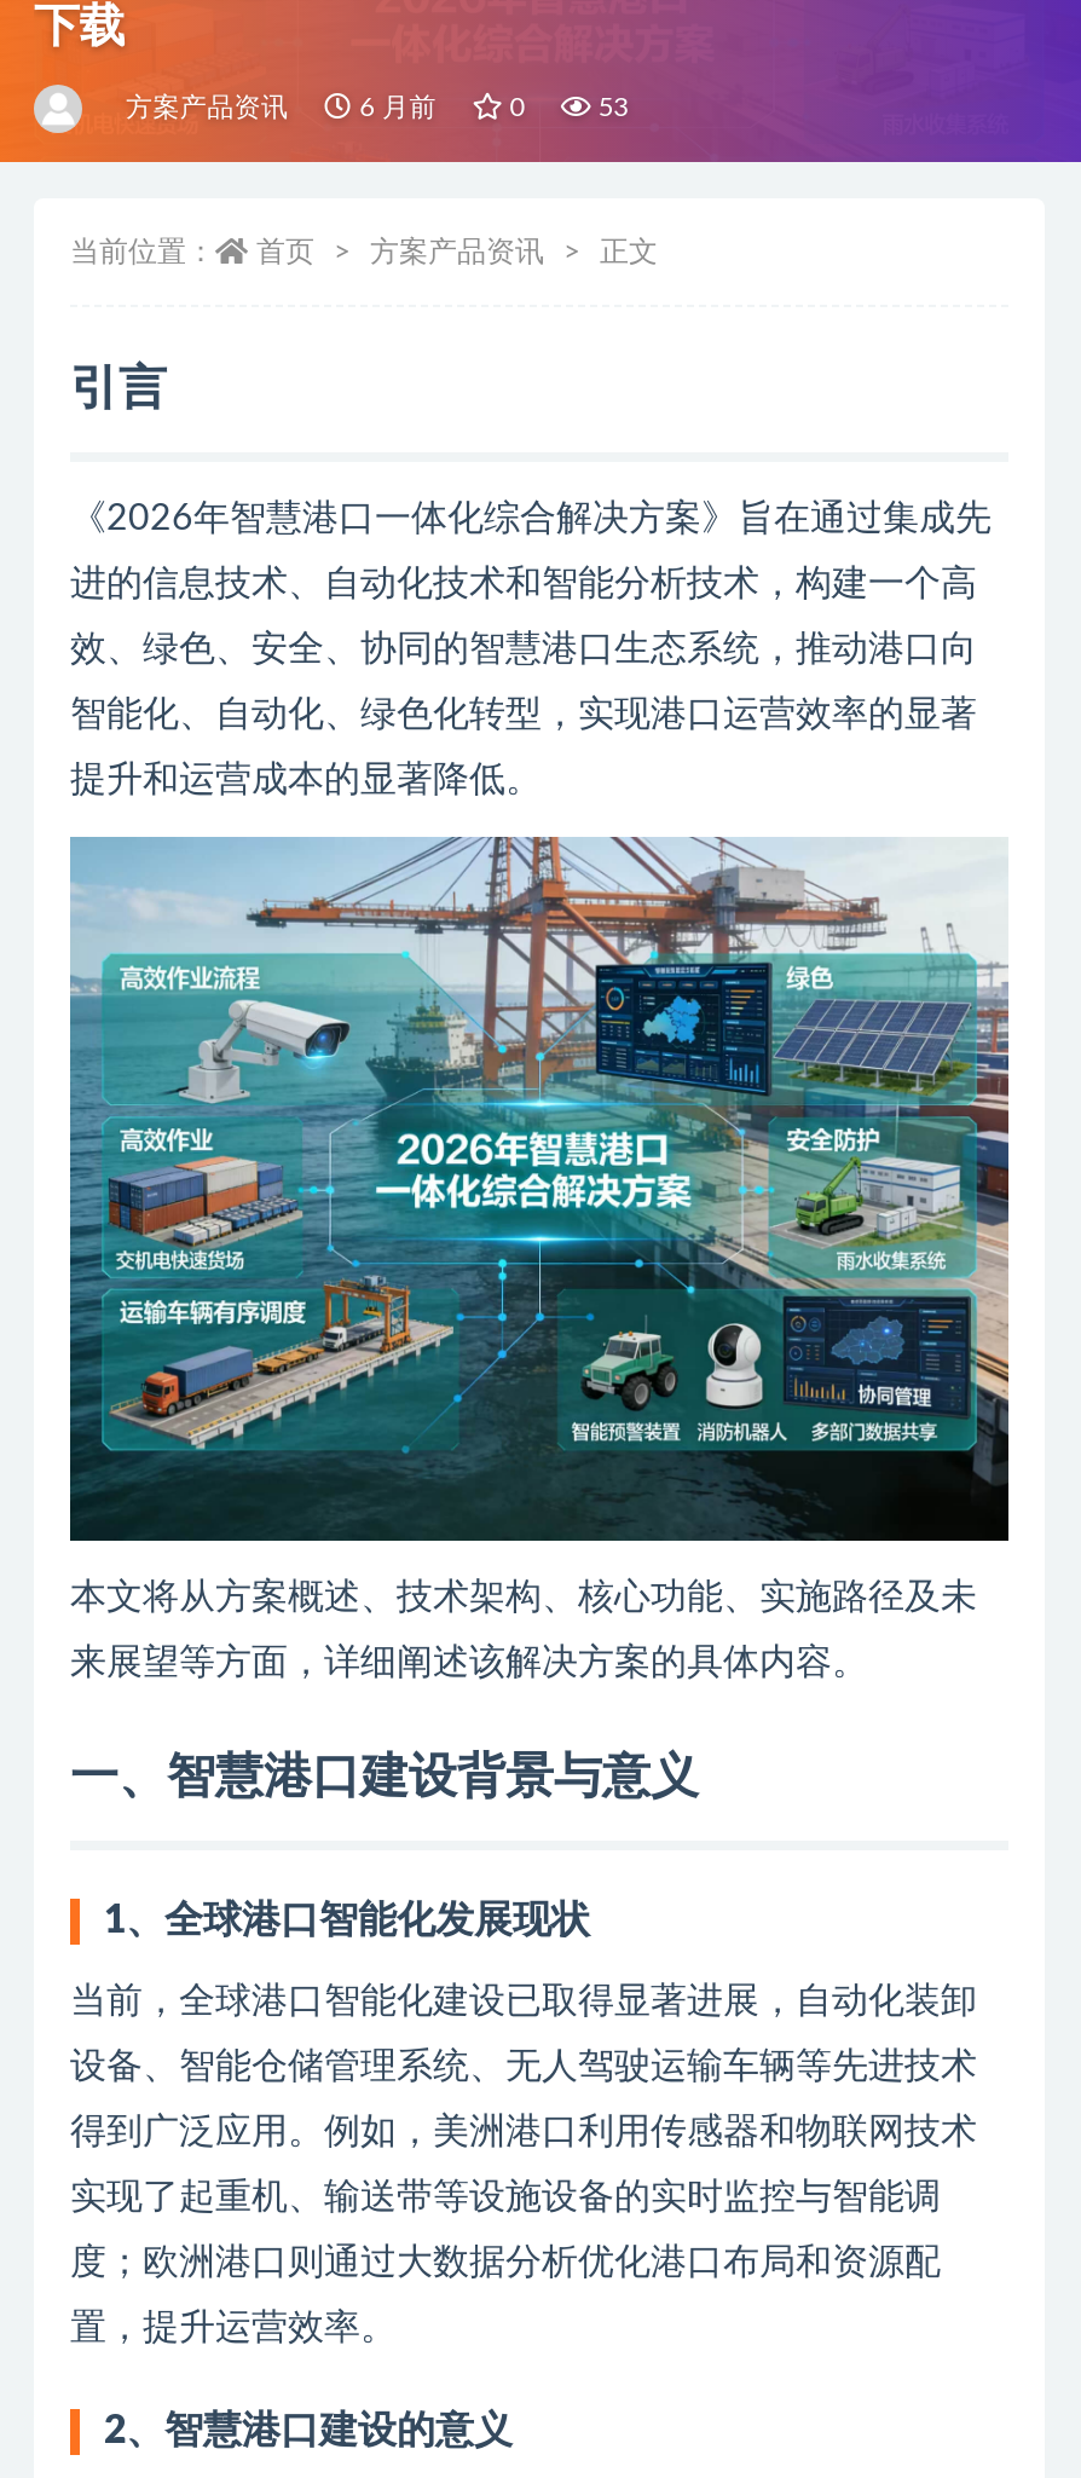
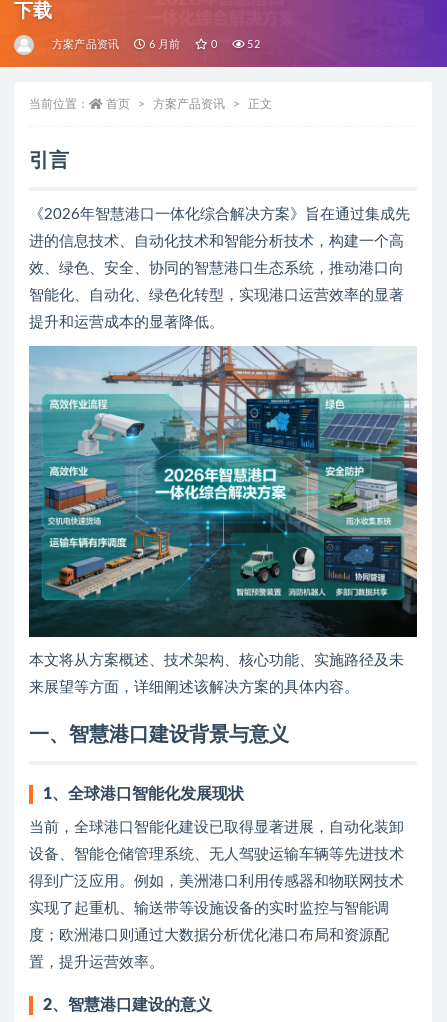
- 53
+ 52
